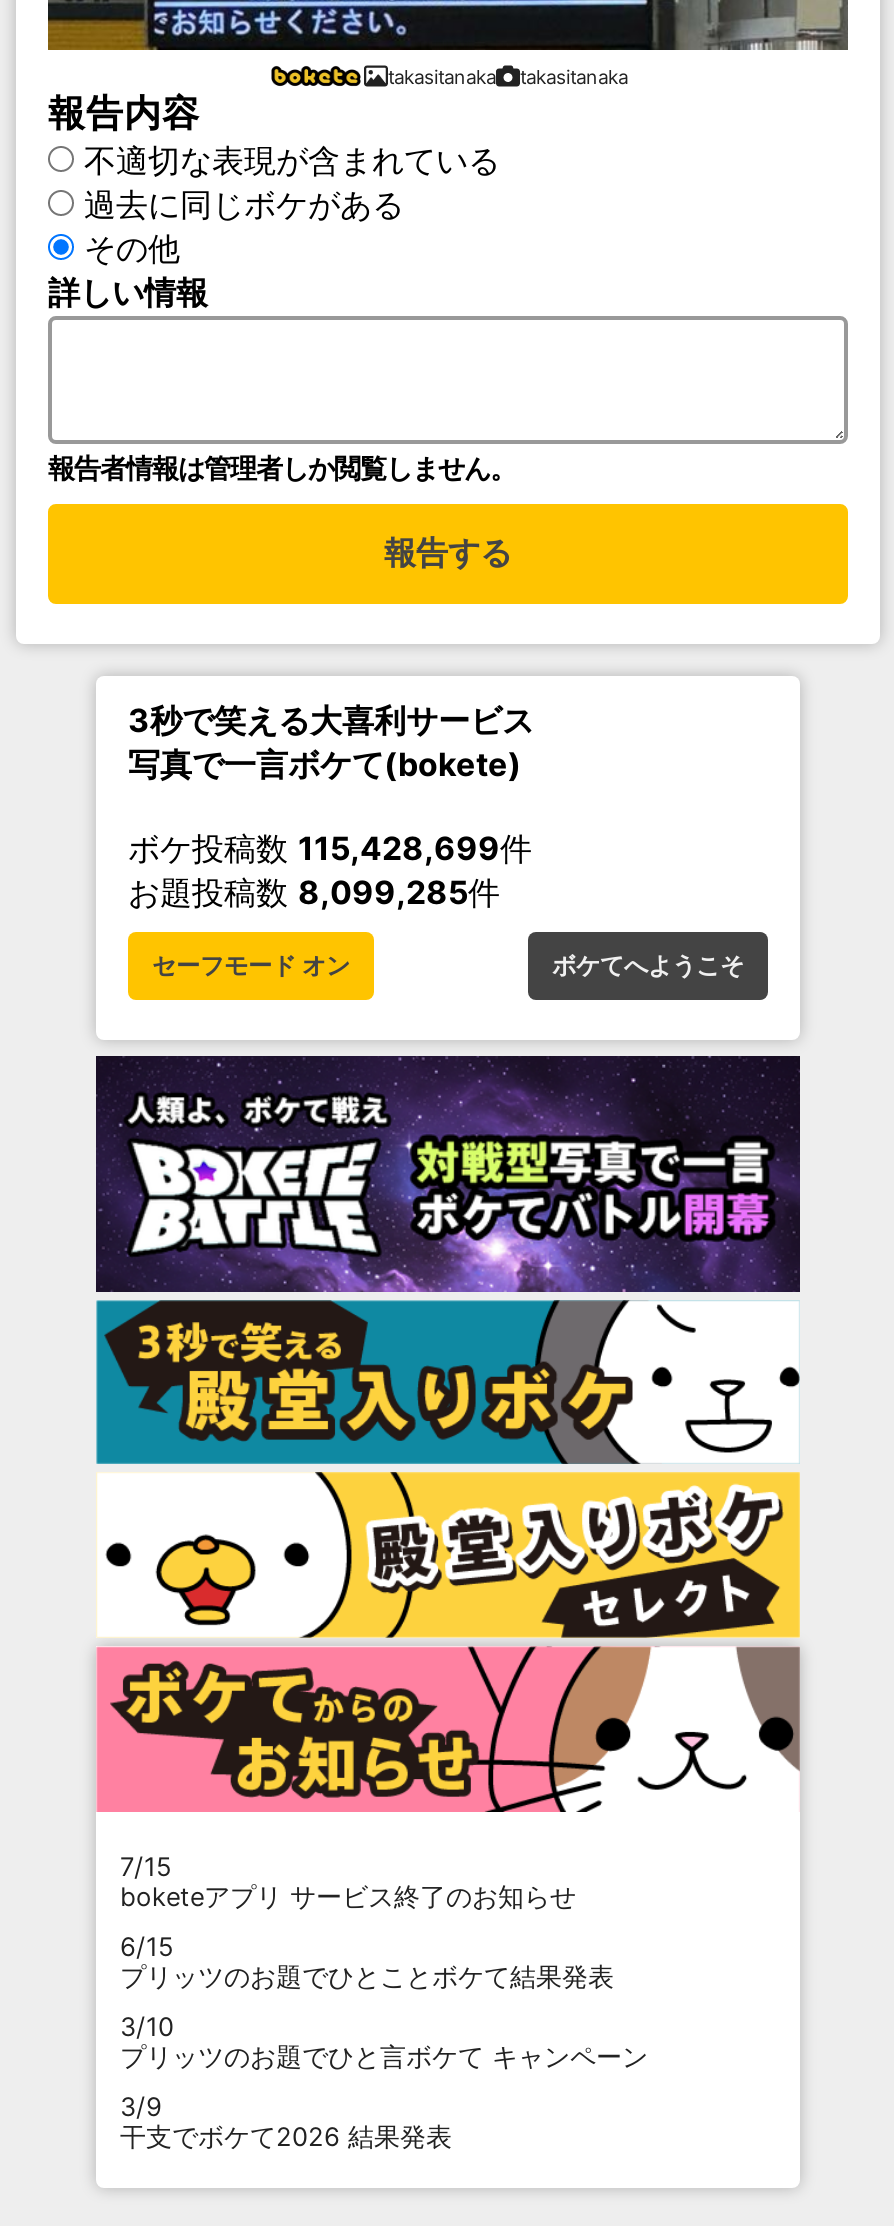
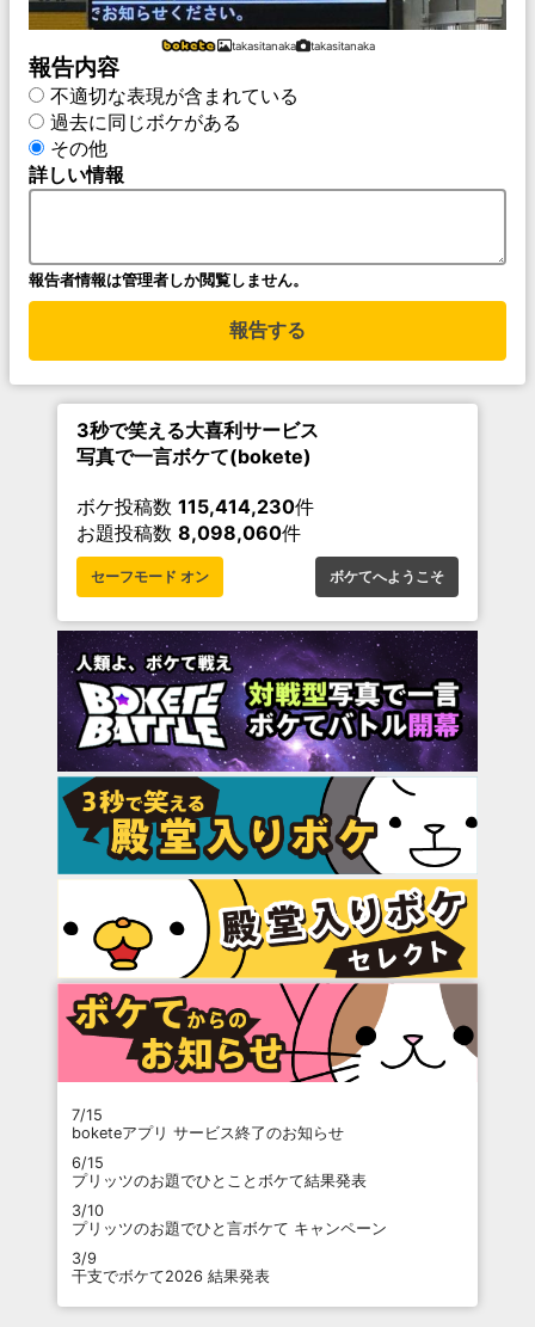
- ボケ投稿数115,428,699件
+ ボケ投稿数115,414,230件

- お題投稿数8,099,285件
+ お題投稿数8,098,060件
